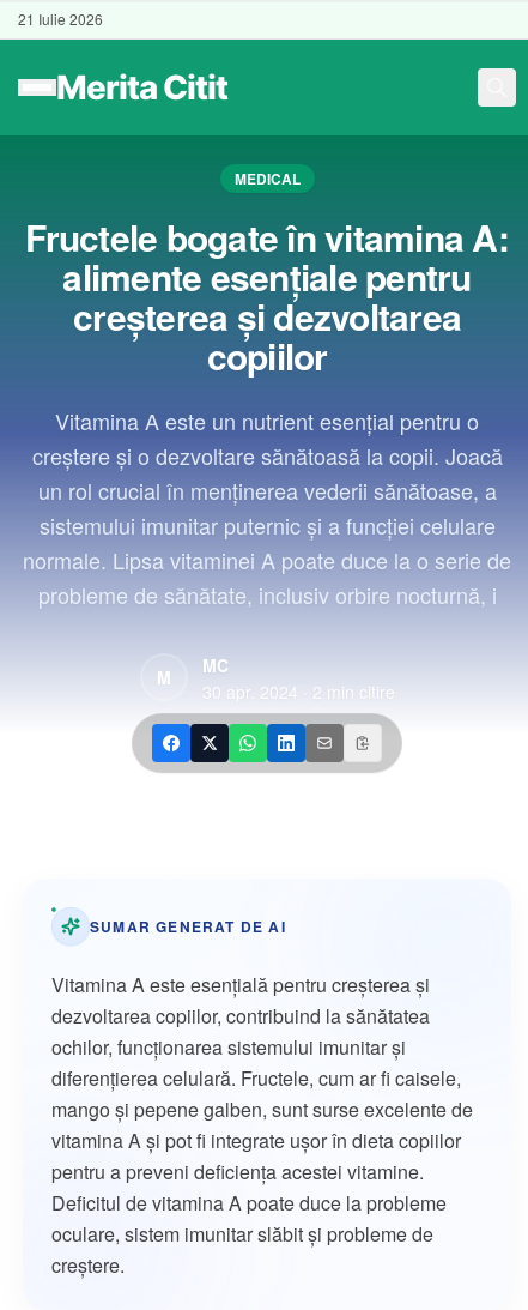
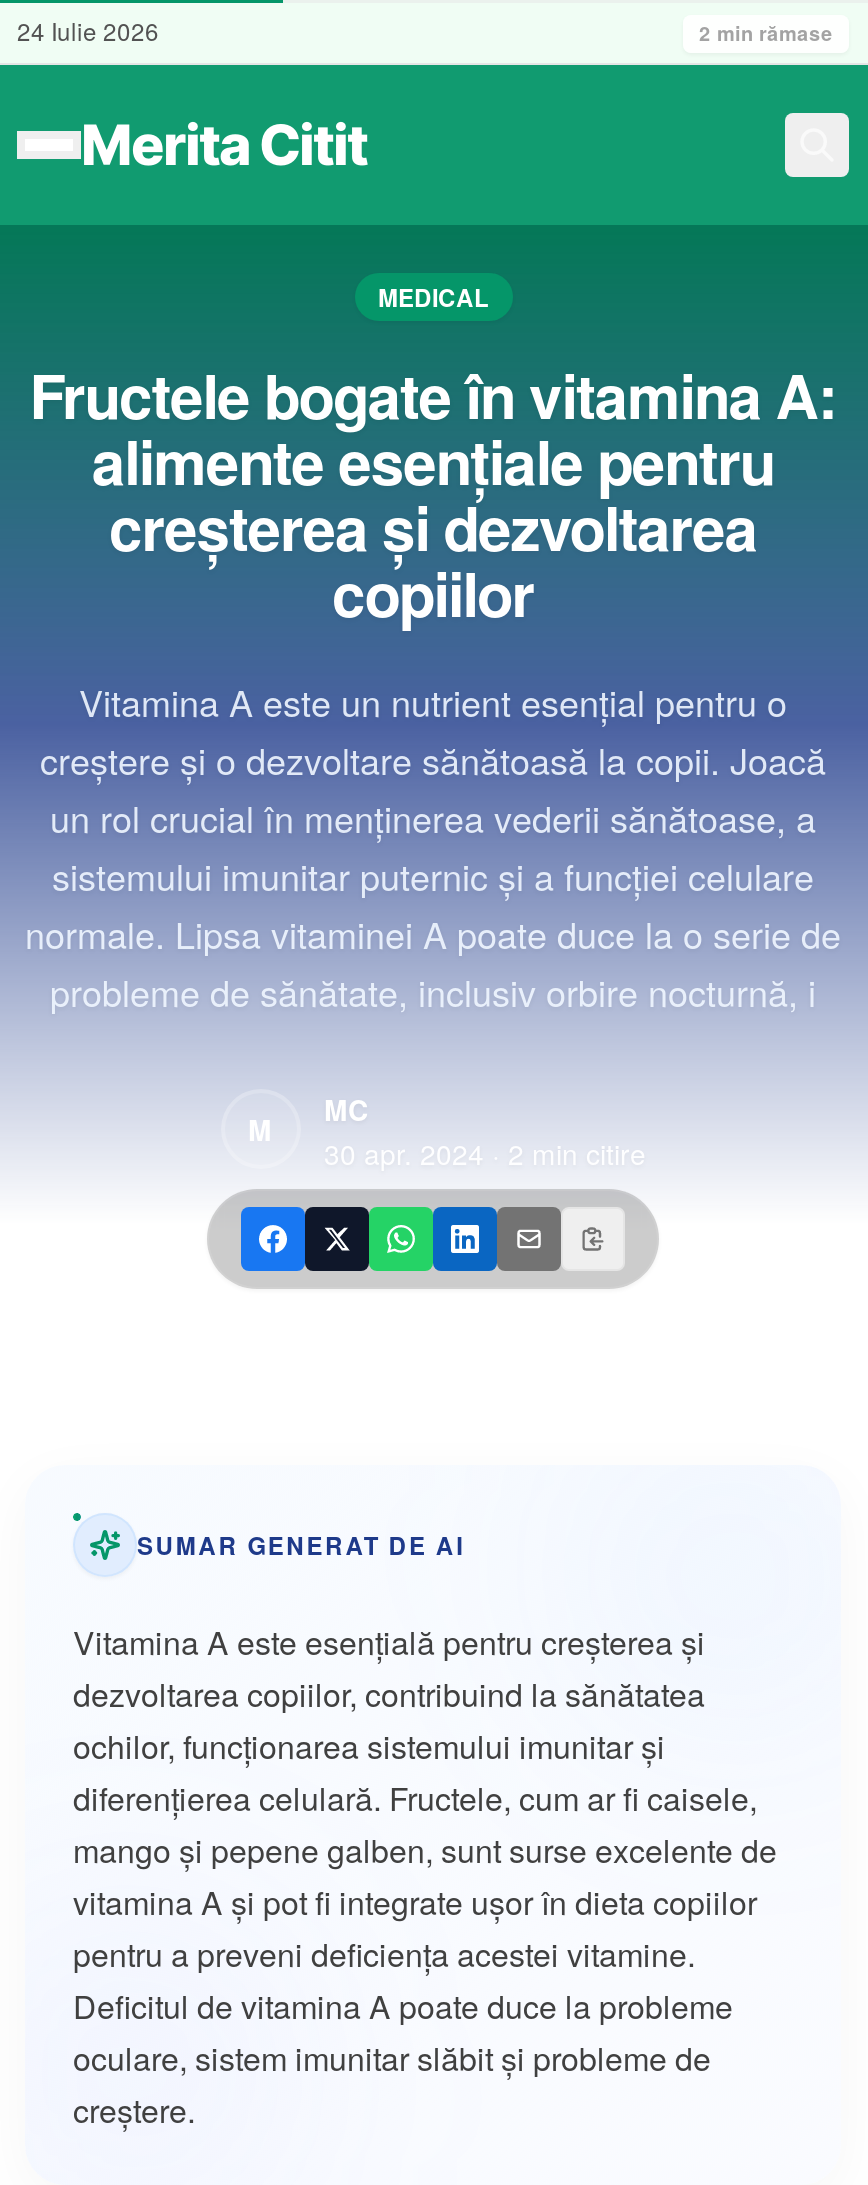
+ 2 min rămase

- 21 Iulie 2026
+ 24 Iulie 2026
